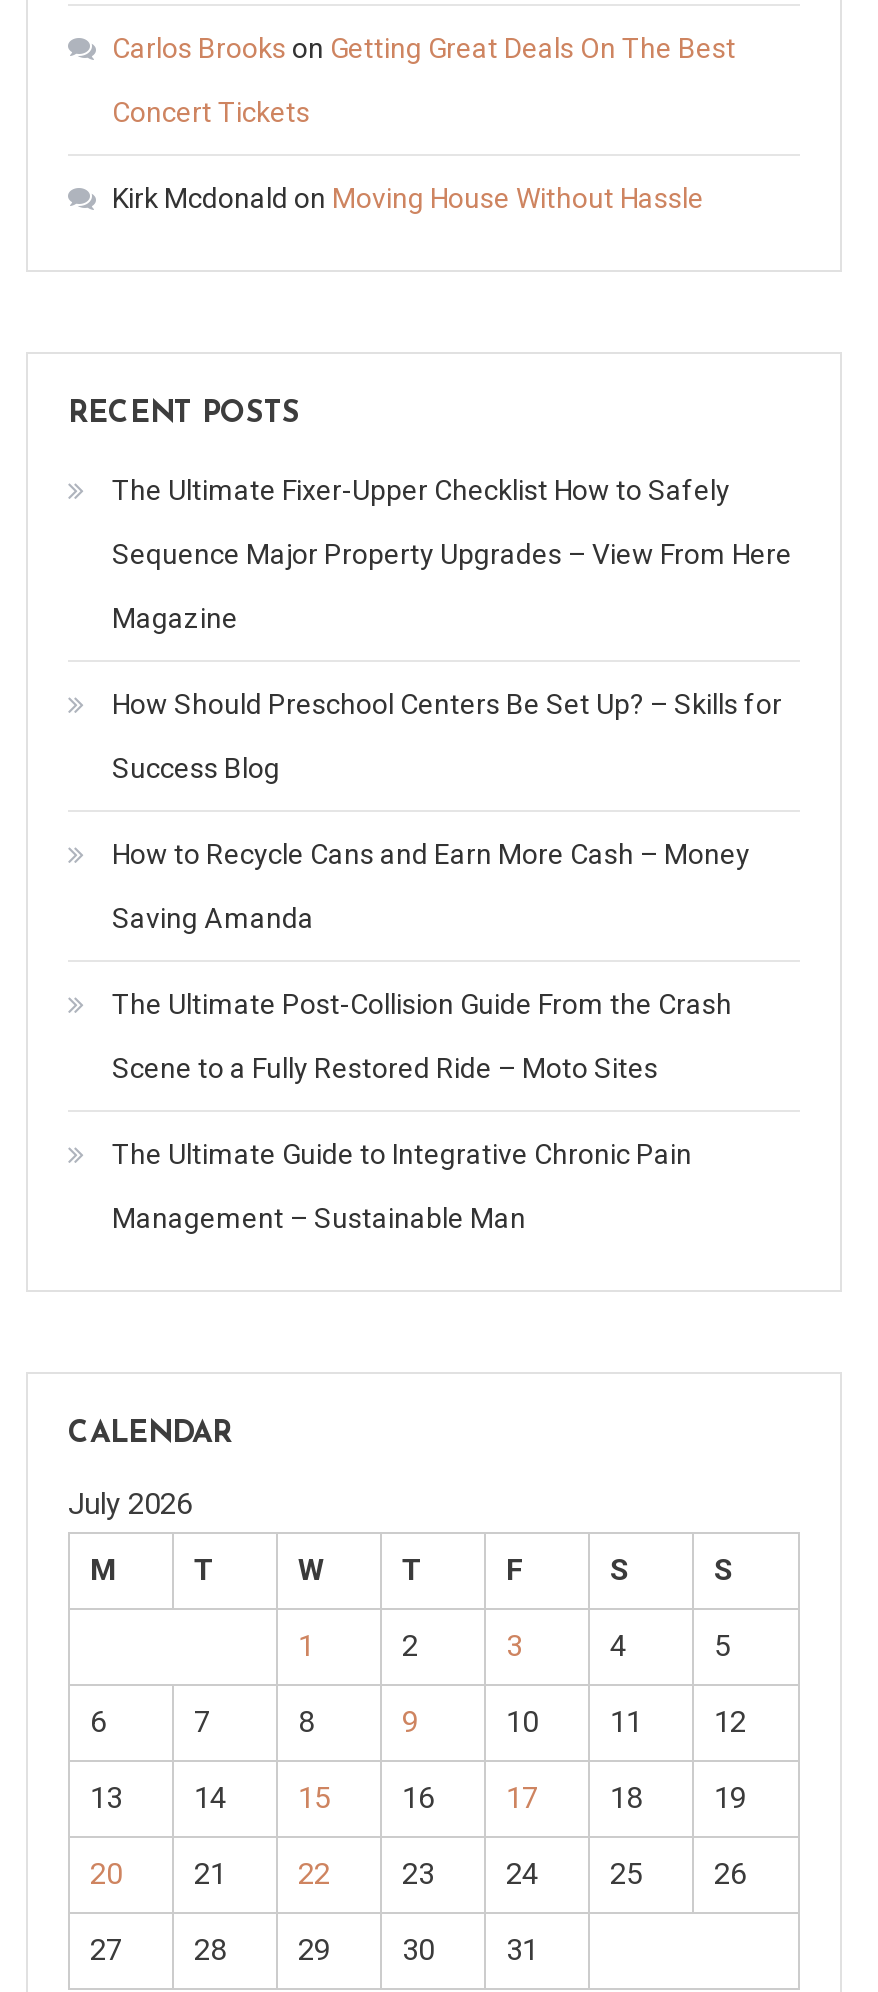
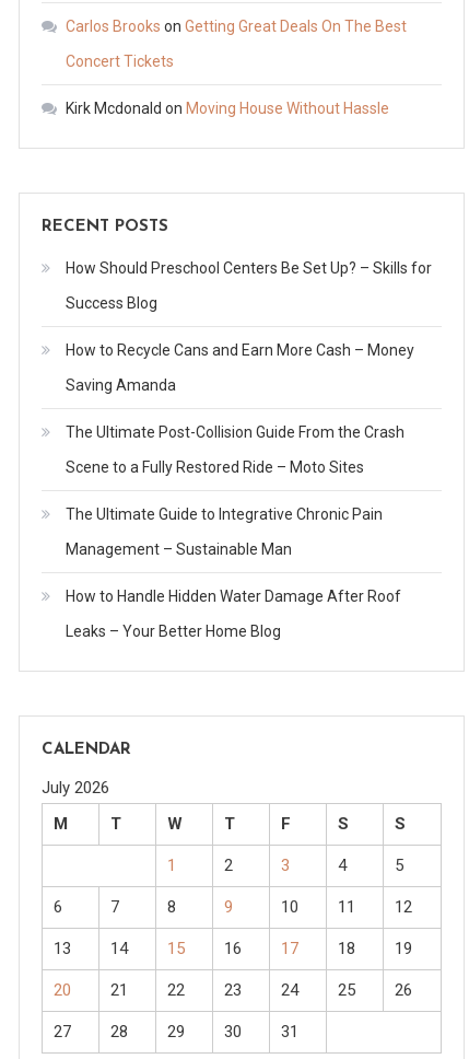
- The Ultimate Fixer-Upper Checklist How to Safely
- Sequence Major Property Upgrades – View From Here
- Magazine

moved up: How Should Preschool Centers Be Set Up? – Skills for | Success Blog | How to Recycle Cans and Earn More Cash – Money | Saving Amanda | The Ultimate Post-Collision Guide From the Crash | Scene to a Fully Restored Ride – Moto Sites | The Ultimate Guide to Integrative Chronic Pain | Management – Sustainable Man

+ How to Handle Hidden Water Damage After Roof
+ Leaks – Your Better Home Blog
